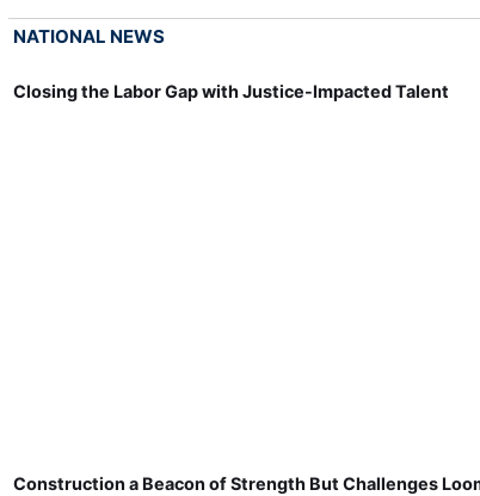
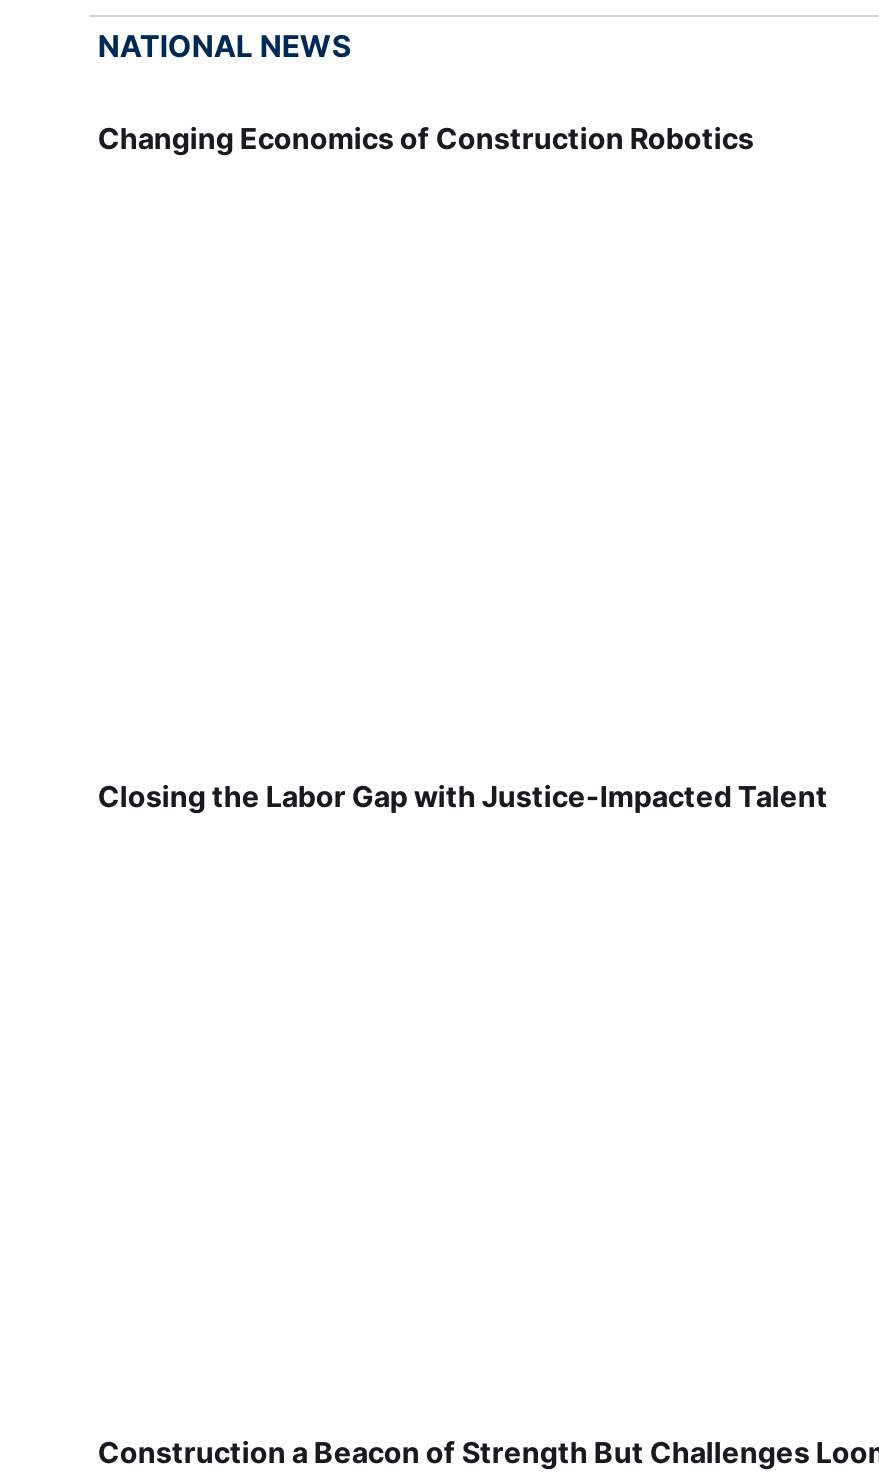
+ Changing Economics of Construction Robotics
